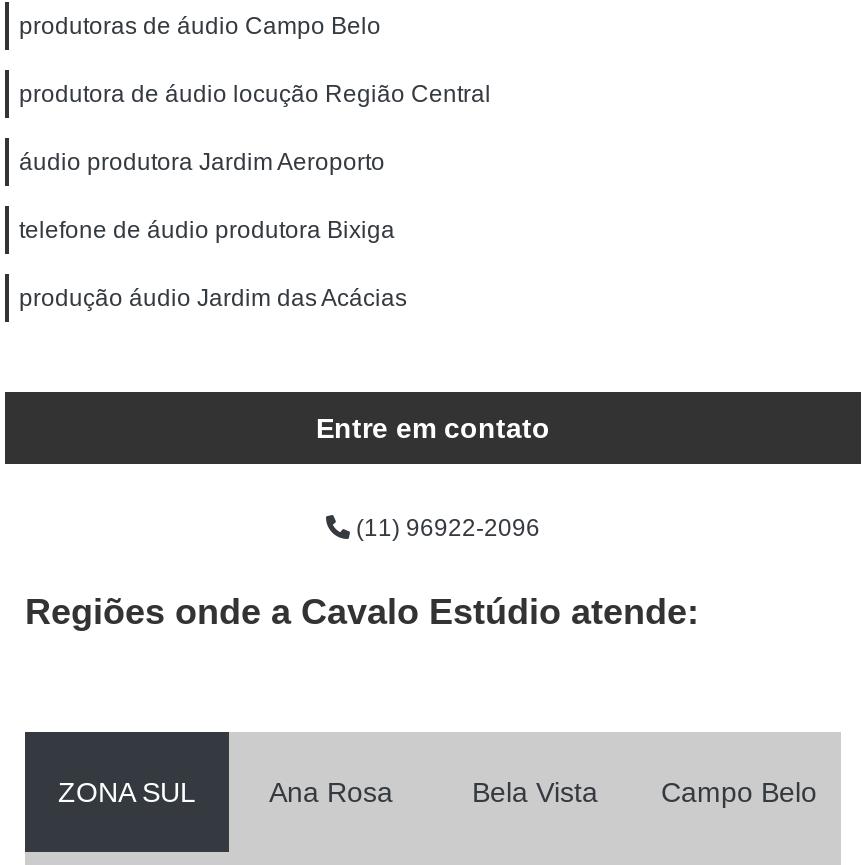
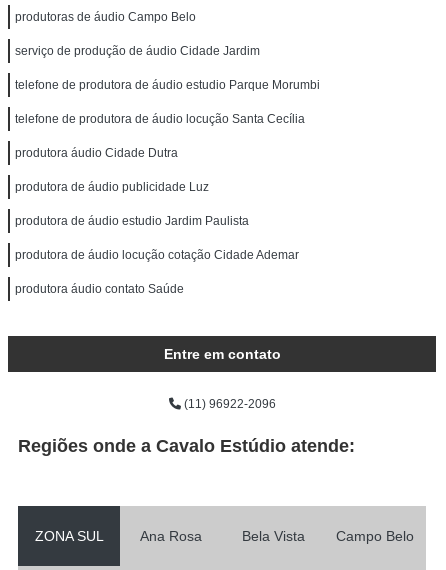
- produtora de áudio locução Região Central
- áudio produtora Jardim Aeroporto
- telefone de áudio produtora Bixiga
- produção áudio Jardim das Acácias
+ serviço de produção de áudio Cidade Jardim
+ telefone de produtora de áudio estudio Parque Morumbi
+ telefone de produtora de áudio locução Santa Cecília
+ produtora áudio Cidade Dutra
+ produtora de áudio publicidade Luz
+ produtora de áudio estudio Jardim Paulista
+ produtora de áudio locução cotação Cidade Ademar
+ produtora áudio contato Saúde
